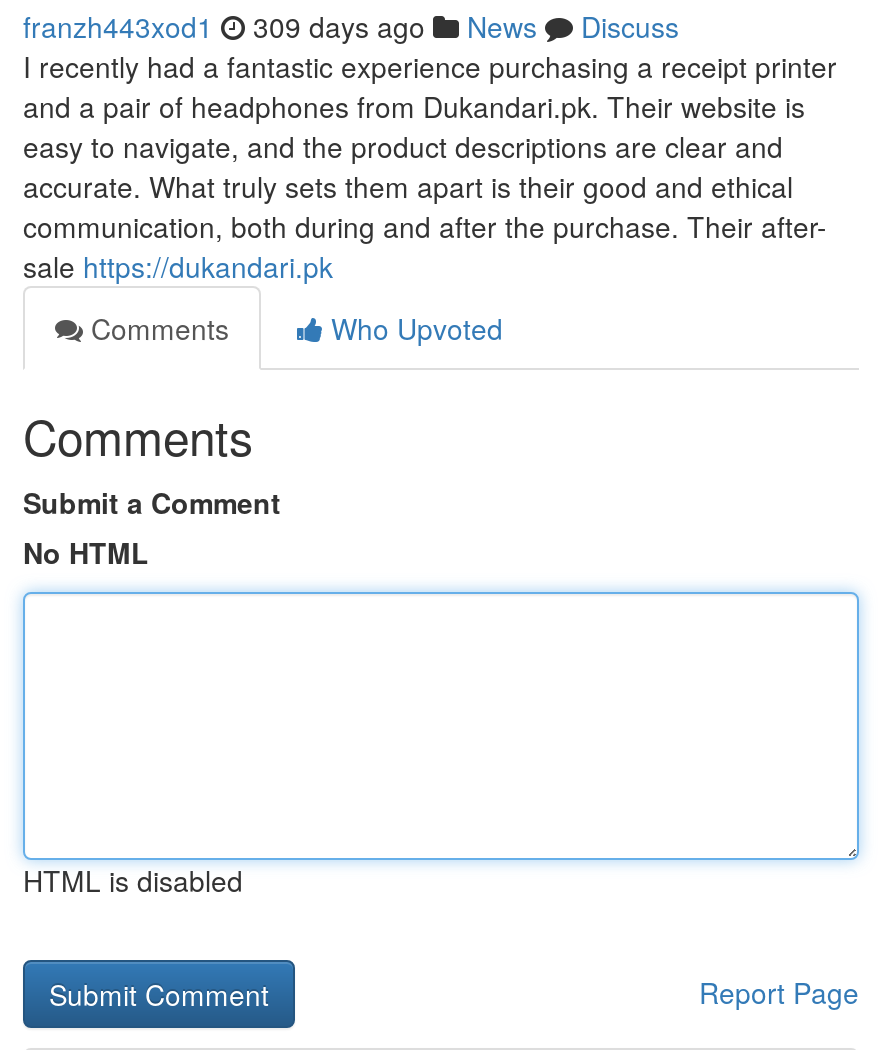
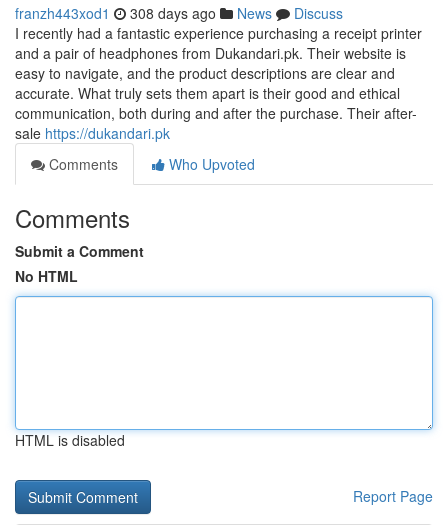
- franzh443xod1 309 days ago News Discuss
+ franzh443xod1 308 days ago News Discuss
